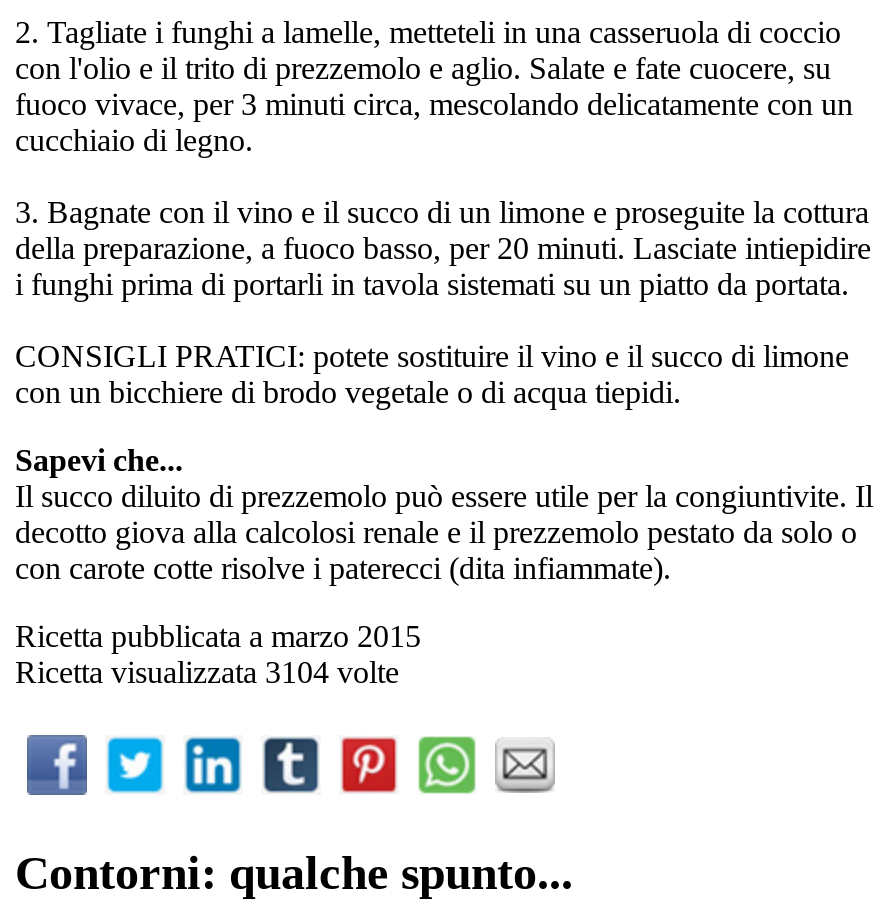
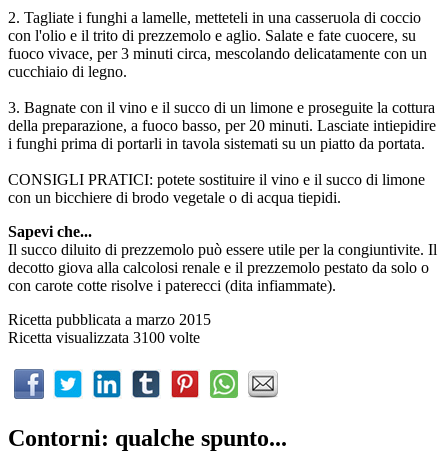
- Ricetta visualizzata 3104 volte
+ Ricetta visualizzata 3100 volte
